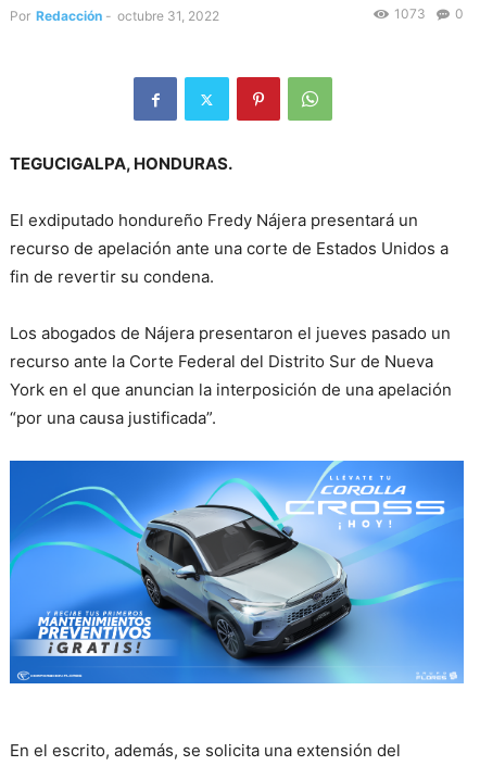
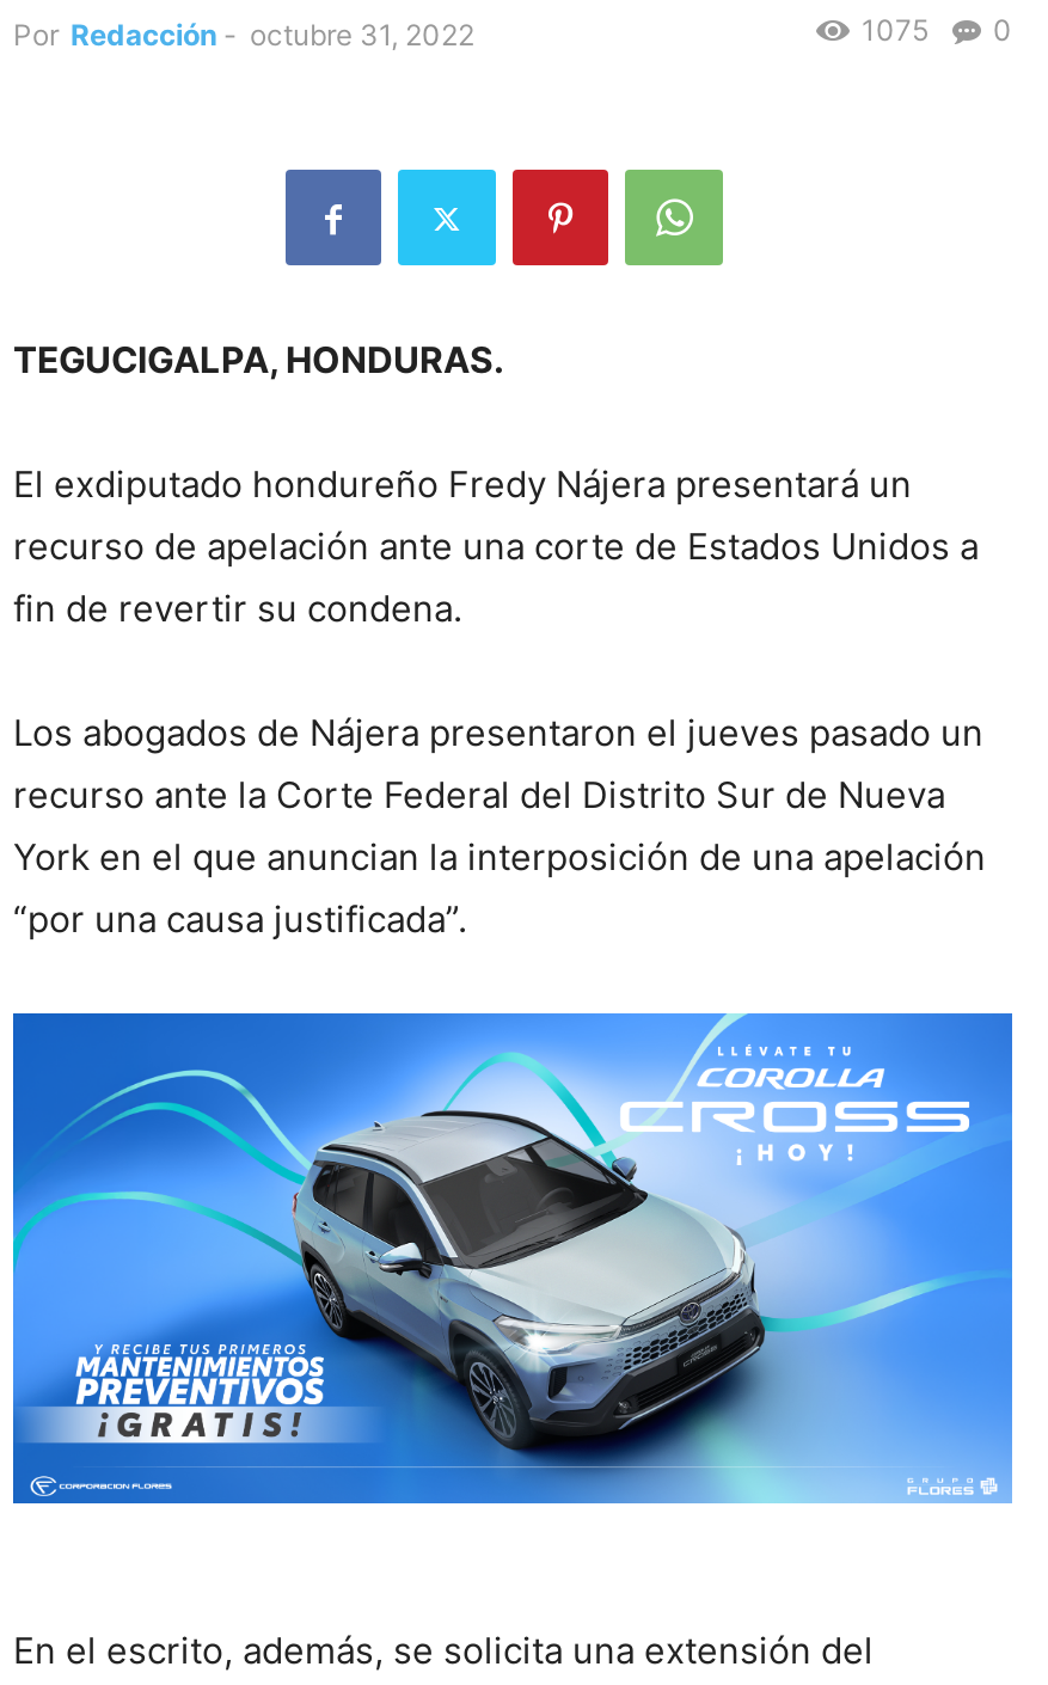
- 1073 0
+ 1075 0
